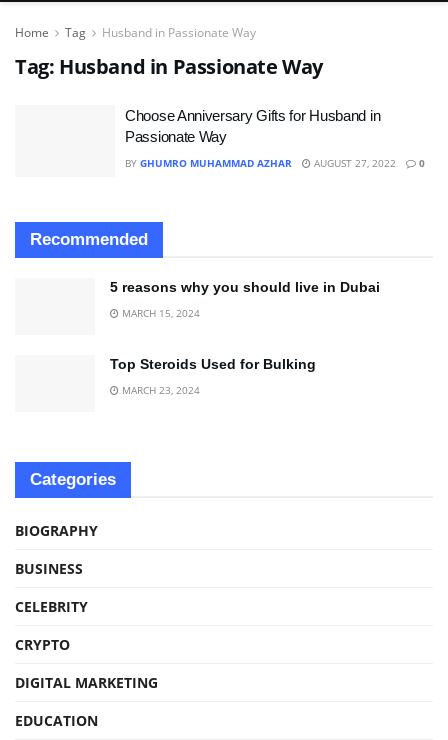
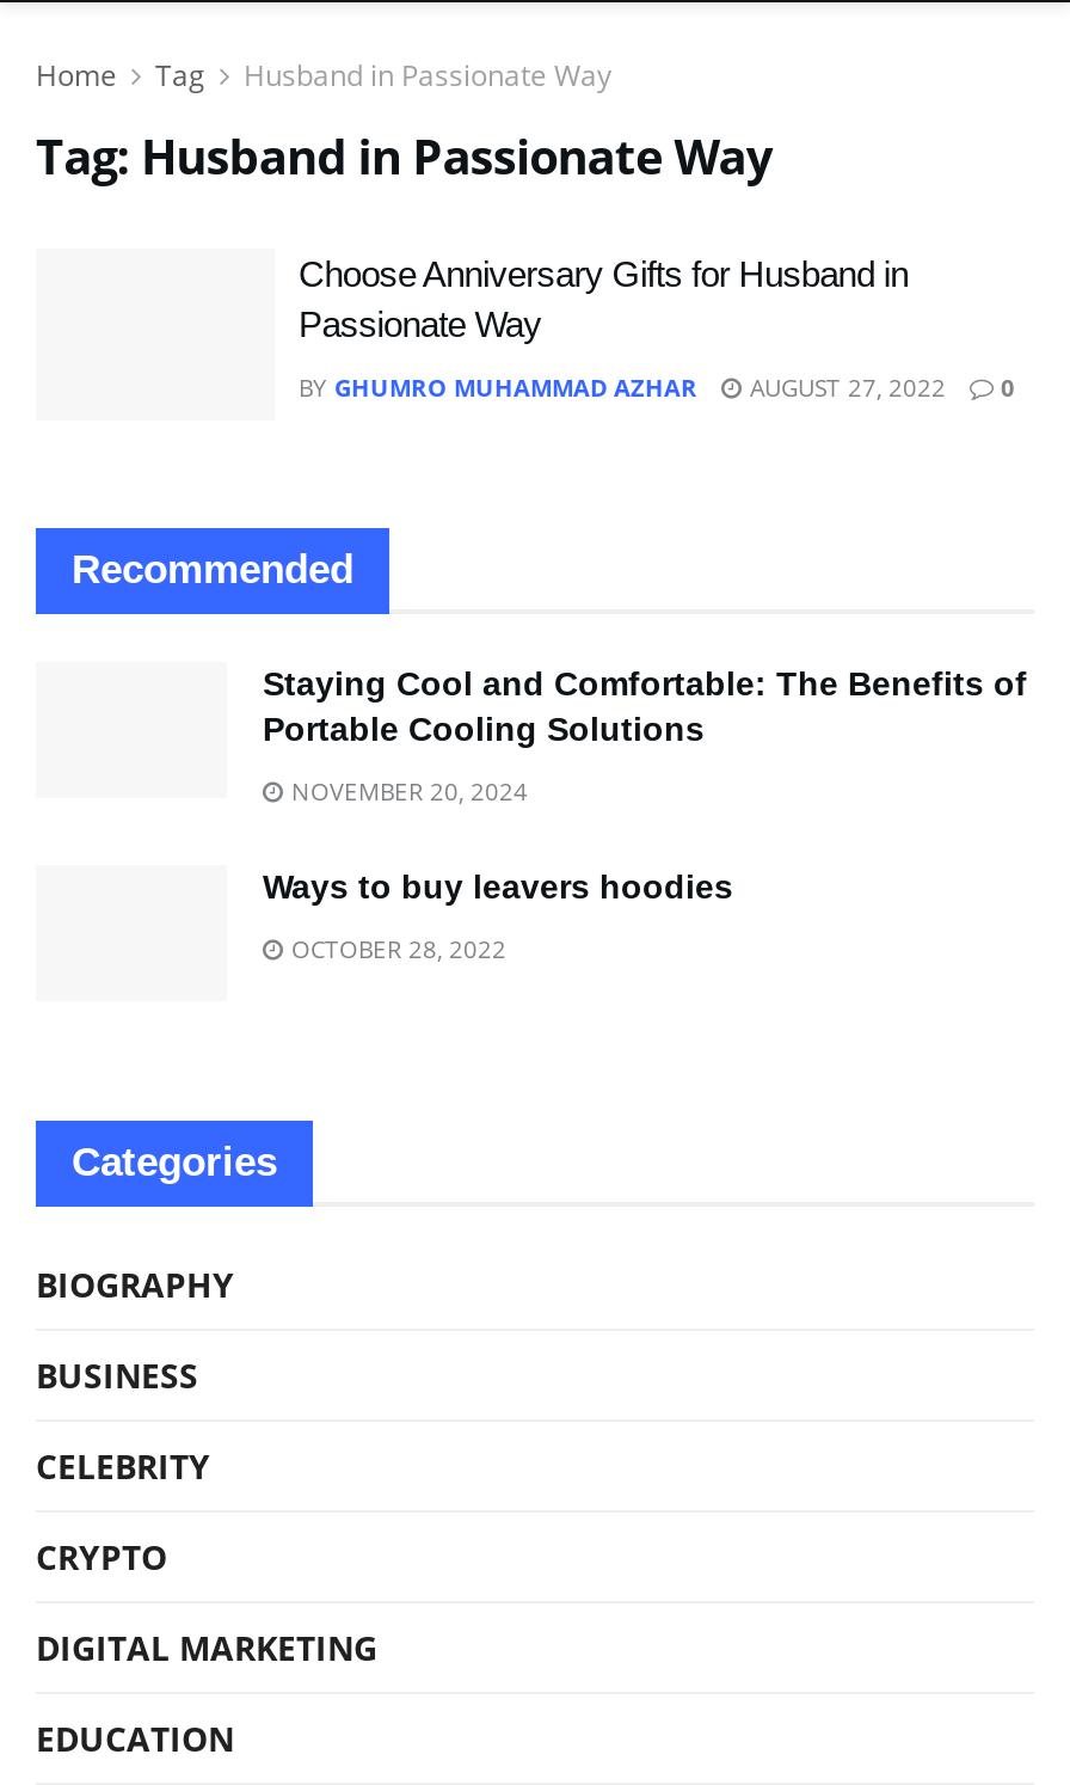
- 5 reasons why you should live in Dubai
+ Staying Cool and Comfortable: The Benefits of
+ Portable Cooling Solutions

- MARCH 15, 2024
+ NOVEMBER 20, 2024

- Top Steroids Used for Bulking
+ Ways to buy leavers hoodies

- MARCH 23, 2024
+ OCTOBER 28, 2022
